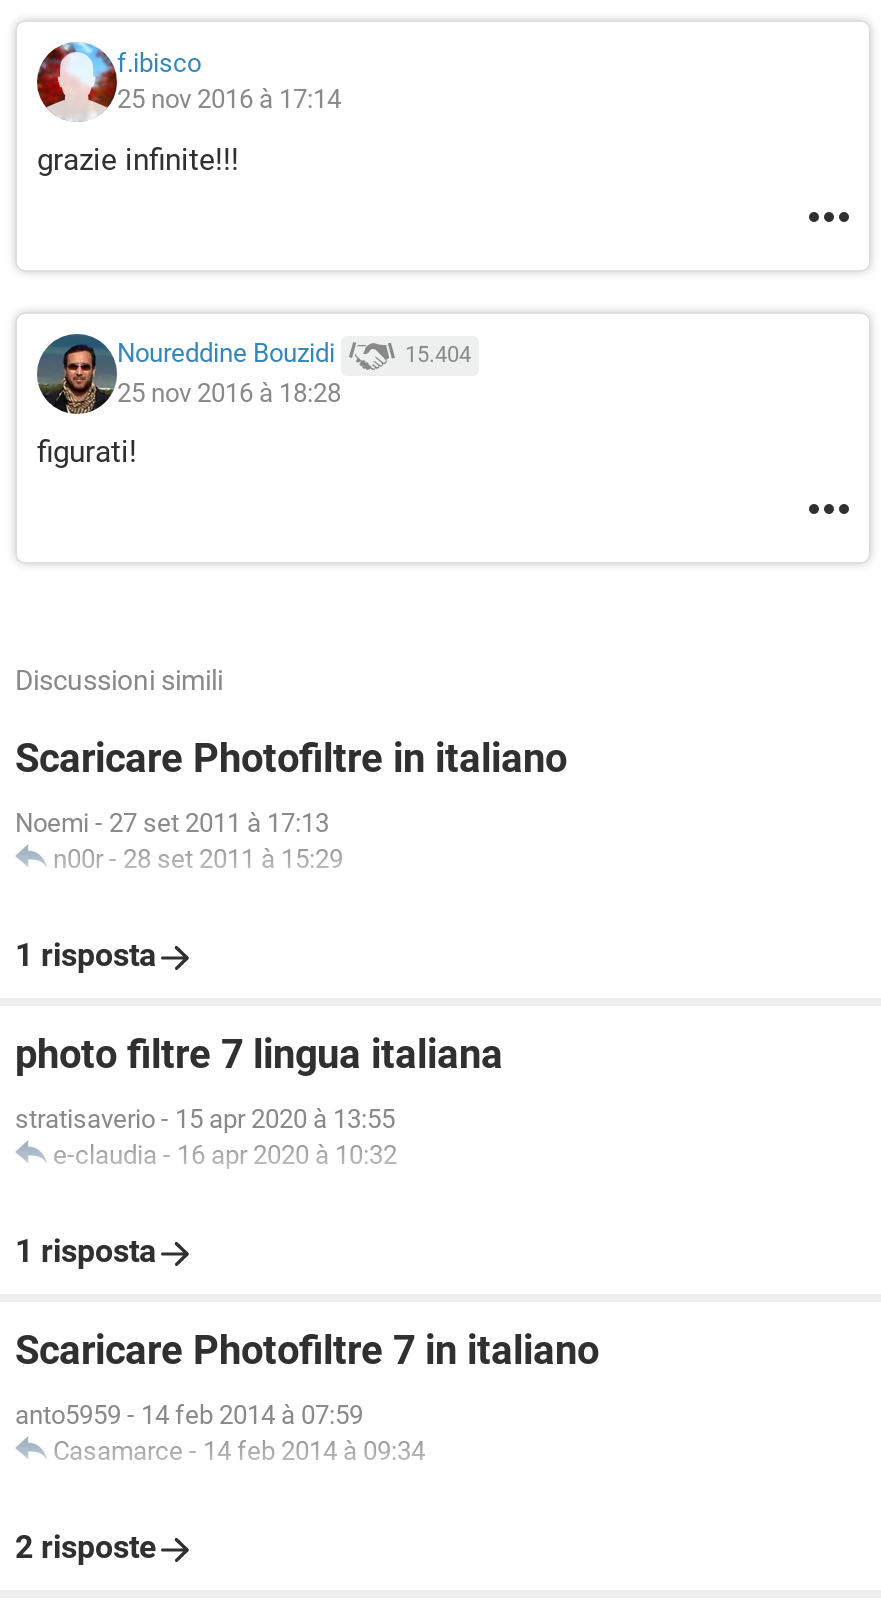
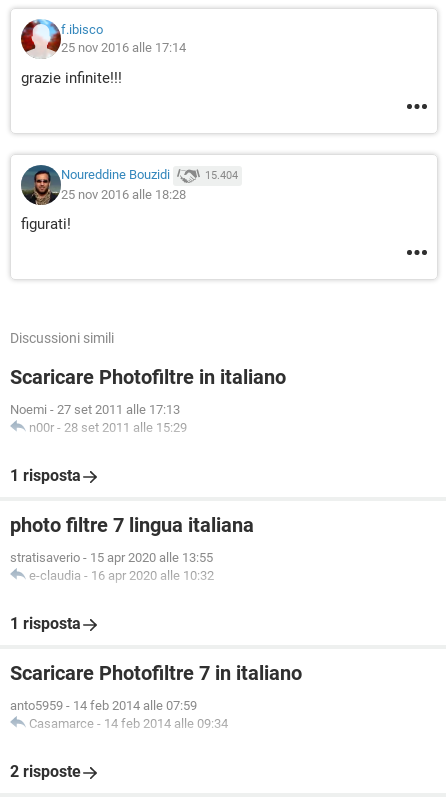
- 25 nov 2016 à 17:14
+ 25 nov 2016 alle 17:14

- 25 nov 2016 à 18:28
+ 25 nov 2016 alle 18:28

- Noemi - 27 set 2011 à 17:13
+ Noemi - 27 set 2011 alle 17:13

- n00r- 28 set 2011 à 15:29
+ n00r- 28 set 2011 alle 15:29

- stratisaverio - 15 apr 2020 à 13:55
+ stratisaverio - 15 apr 2020 alle 13:55

- e-claudia - 16 apr 2020 à 10:32
+ e-claudia - 16 apr 2020 alle 10:32

- anto5959 - 14 feb 2014 à 07:59
+ anto5959 - 14 feb 2014 alle 07:59

- Casamarce - 14 feb 2014 à 09:34
+ Casamarce - 14 feb 2014 alle 09:34
